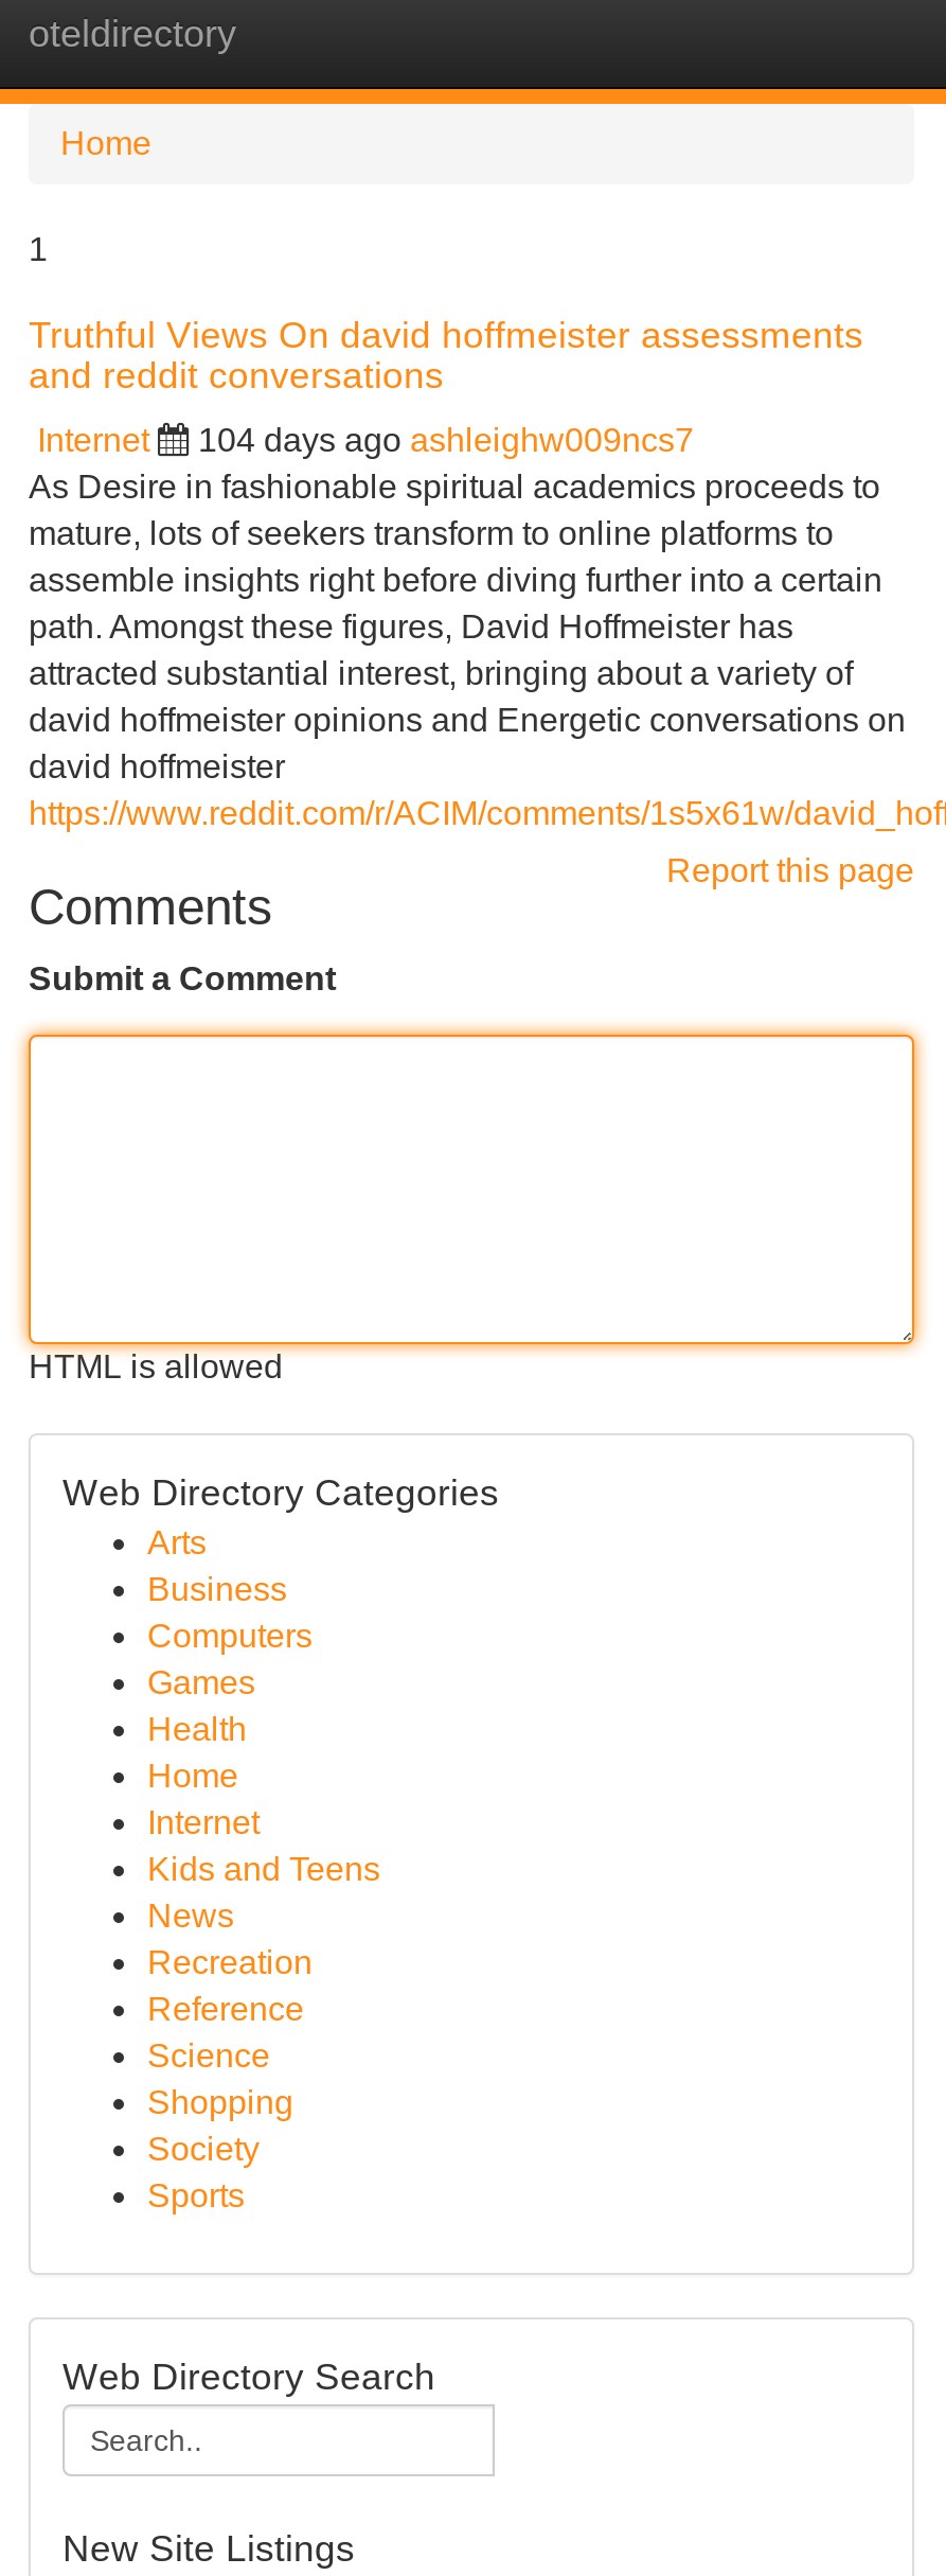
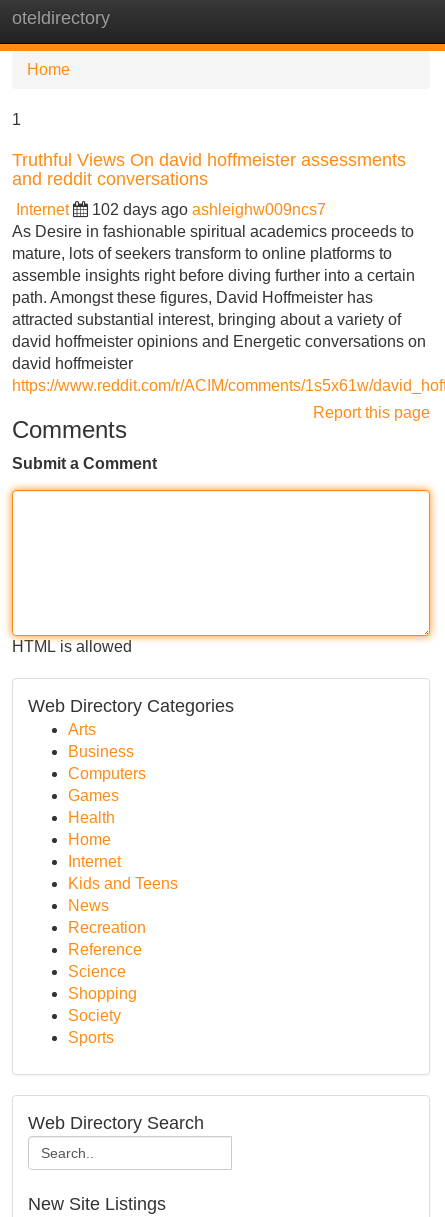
- 104 days ago ashleighw009ncs7
+ 102 days ago ashleighw009ncs7
